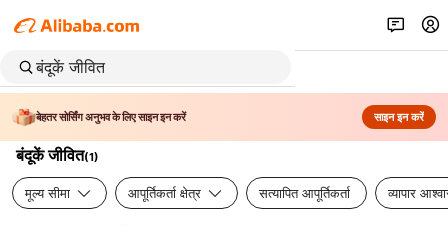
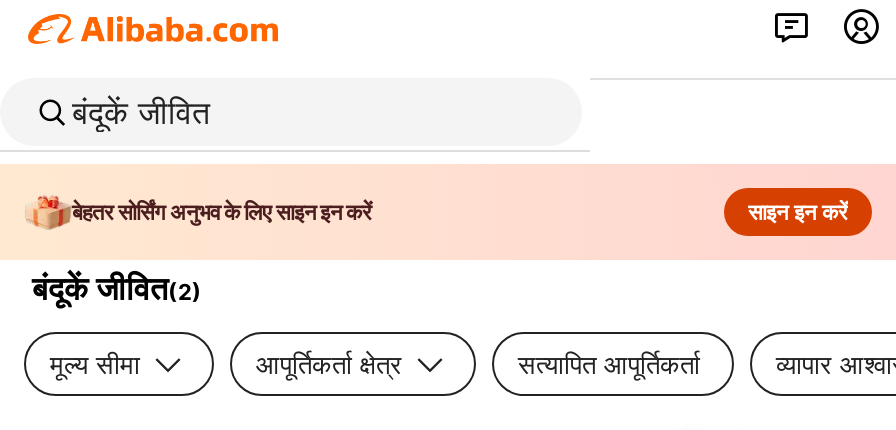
- बंदूकें जीवित(1)
+ बंदूकें जीवित(2)
